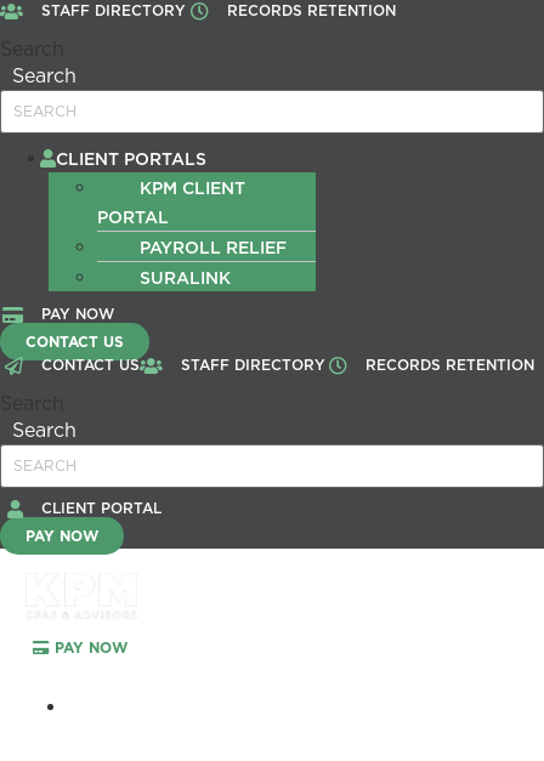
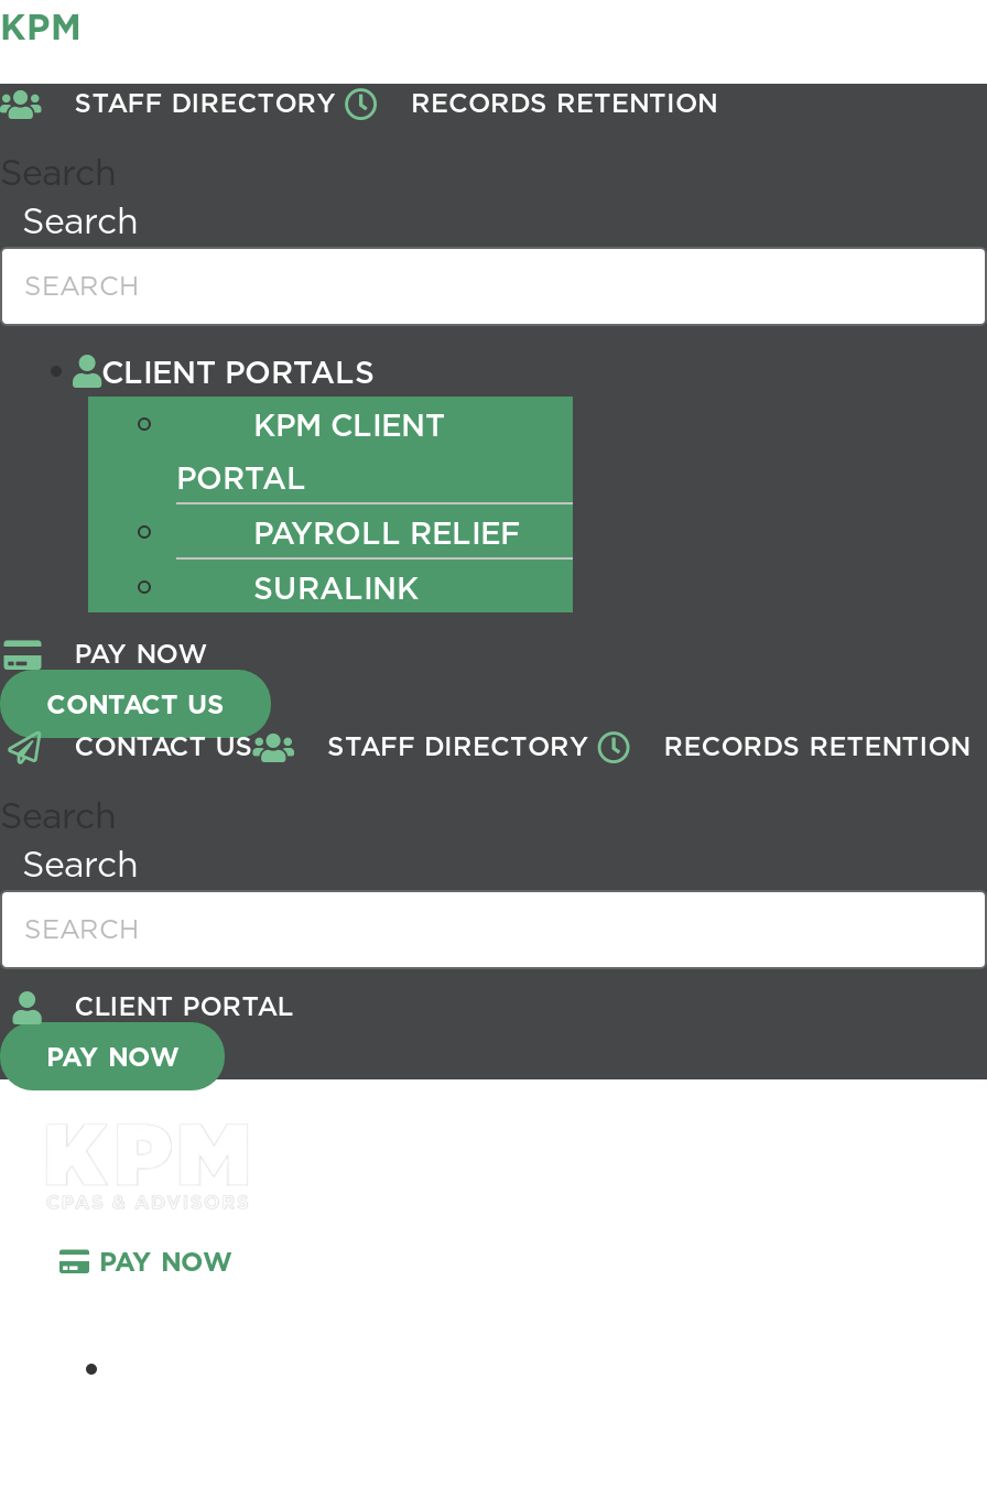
+ KPM
